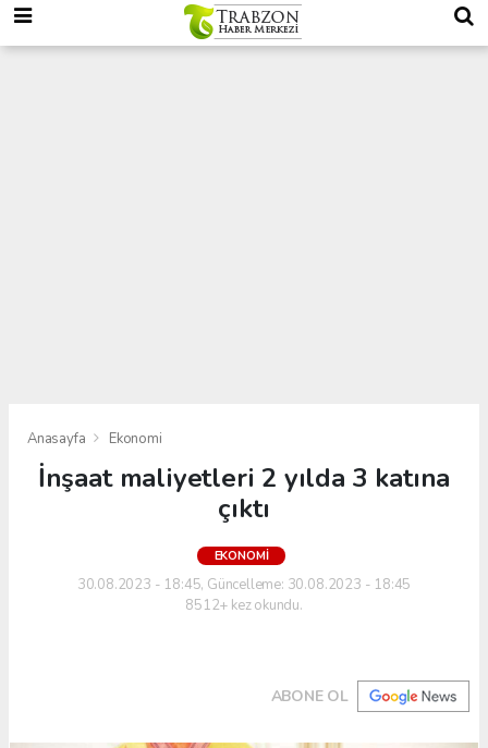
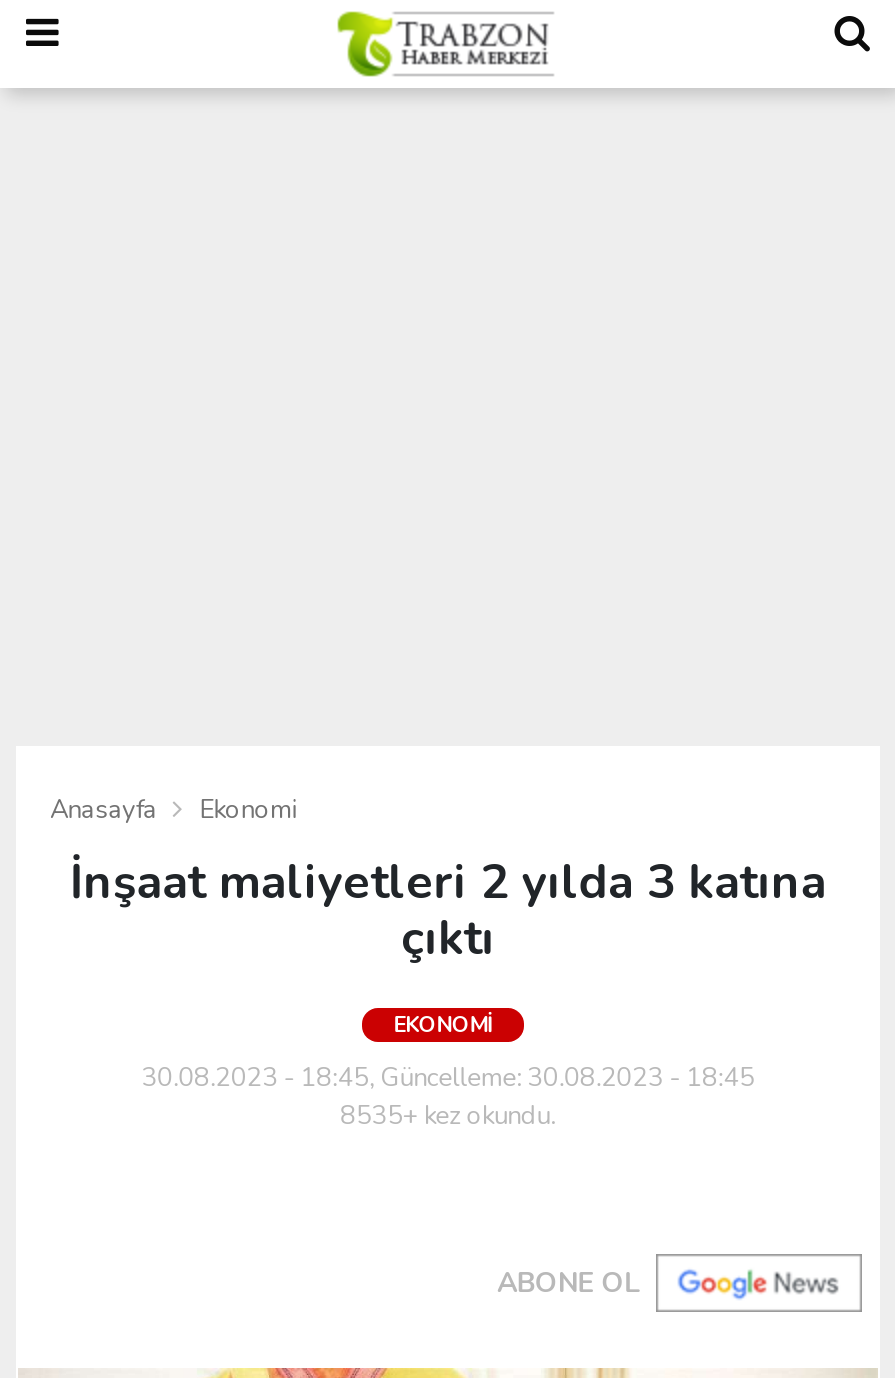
- 8512+ kez okundu.
+ 8535+ kez okundu.
